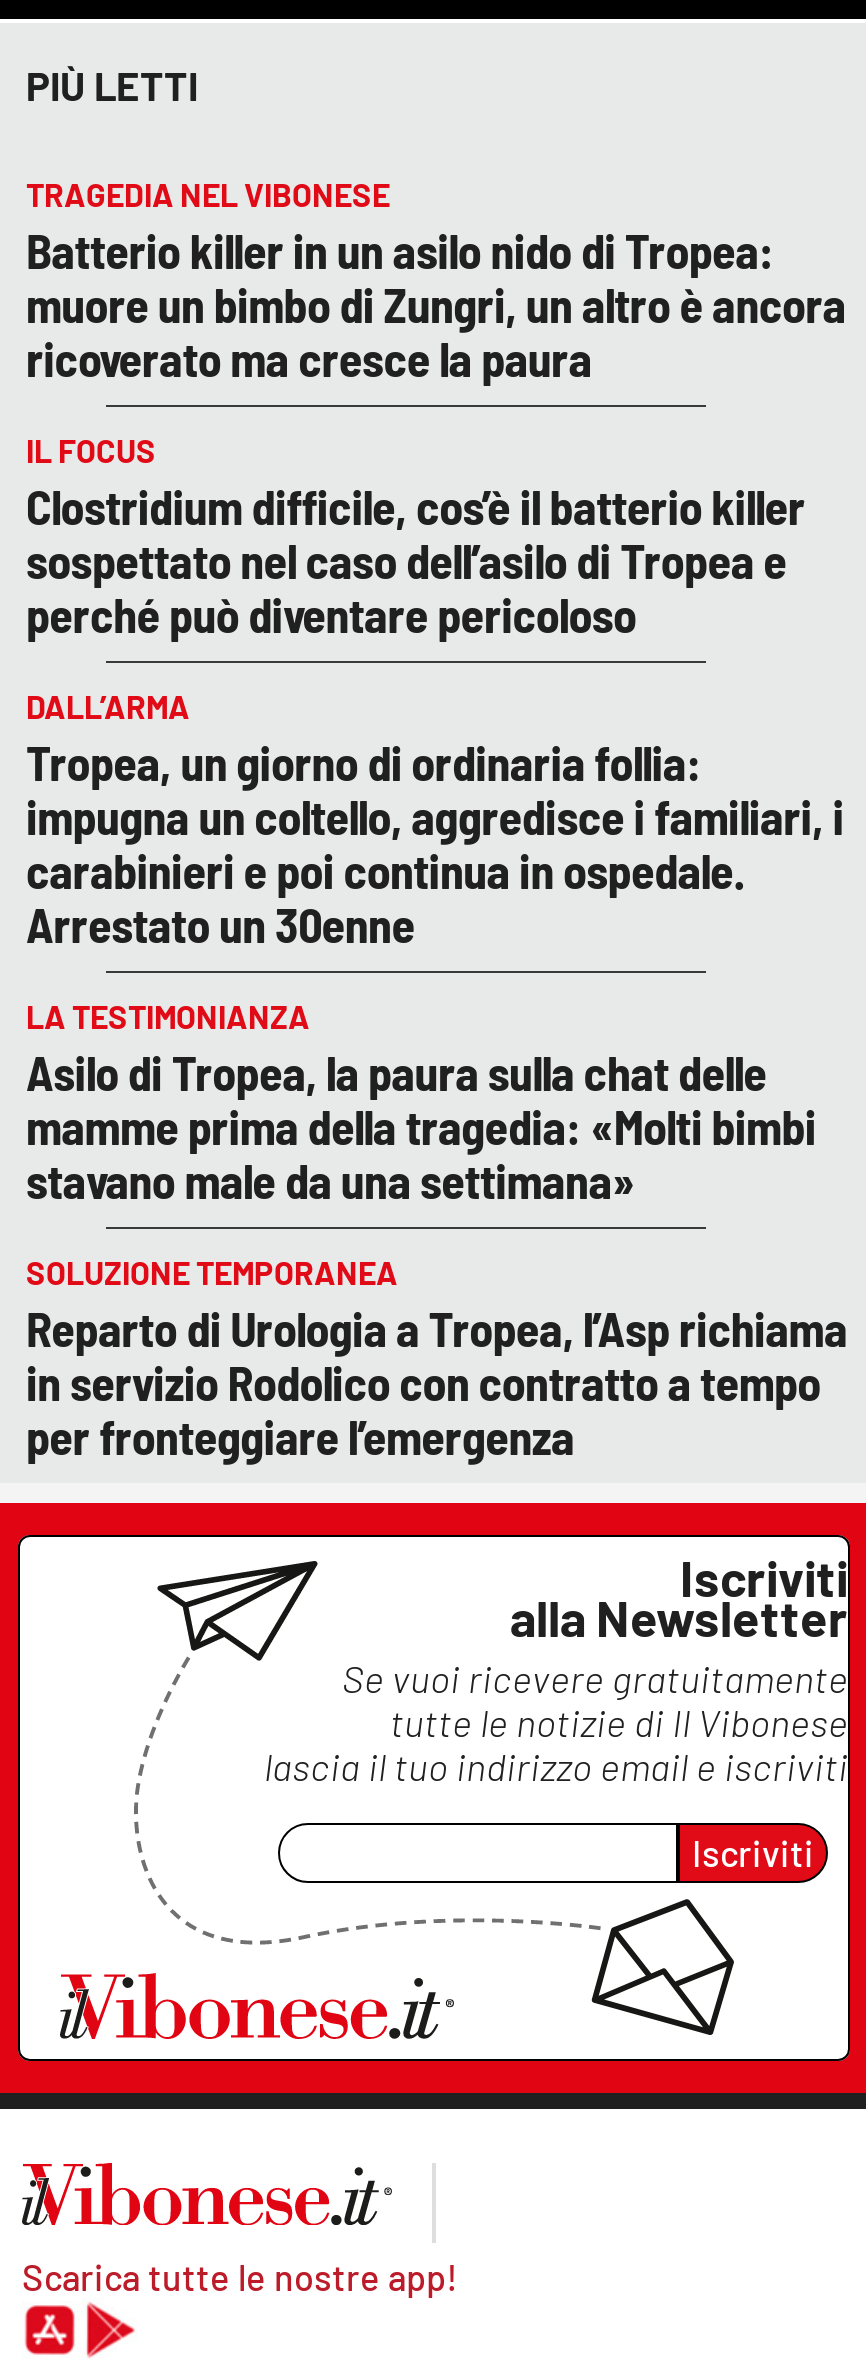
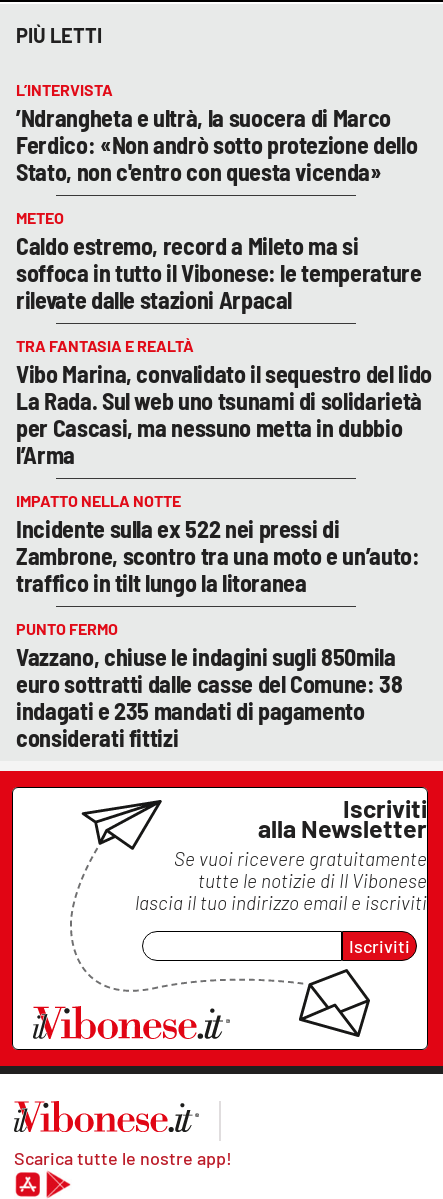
- TRAGEDIA NEL VIBONESE
- Batterio killer in un asilo nido di Tropea:
- muore un bimbo di Zungri, un altro è ancora
- ricoverato ma cresce la paura
+ L’INTERVISTA
+ ’Ndrangheta e ultrà, la suocera di Marco
+ Ferdico: «Non andrò sotto protezione dello
+ Stato, non c'entro con questa vicenda»

- IL FOCUS
- Clostridium difficile, cos’è il batterio killer
- sospettato nel caso dell’asilo di Tropea e
- perché può diventare pericoloso
+ METEO
+ Caldo estremo, record a Mileto ma si
+ soffoca in tutto il Vibonese: le temperature
+ rilevate dalle stazioni Arpacal

- DALL’ARMA
- Tropea, un giorno di ordinaria follia:
- impugna un coltello, aggredisce i familiari, i
- carabinieri e poi continua in ospedale.
- Arrestato un 30enne
+ TRA FANTASIA E REALTÀ
+ Vibo Marina, convalidato il sequestro del lido
+ La Rada. Sul web uno tsunami di solidarietà
+ per Cascasi, ma nessuno metta in dubbio
+ l’Arma

- LA TESTIMONIANZA
- Asilo di Tropea, la paura sulla chat delle
- mamme prima della tragedia: «Molti bimbi
- stavano male da una settimana»
+ IMPATTO NELLA NOTTE
+ Incidente sulla ex 522 nei pressi di
+ Zambrone, scontro tra una moto e un’auto:
+ traffico in tilt lungo la litoranea

- SOLUZIONE TEMPORANEA
- Reparto di Urologia a Tropea, l’Asp richiama
- in servizio Rodolico con contratto a tempo
- per fronteggiare l’emergenza
+ PUNTO FERMO
+ Vazzano, chiuse le indagini sugli 850mila
+ euro sottratti dalle casse del Comune: 38
+ indagati e 235 mandati di pagamento
+ considerati fittizi
